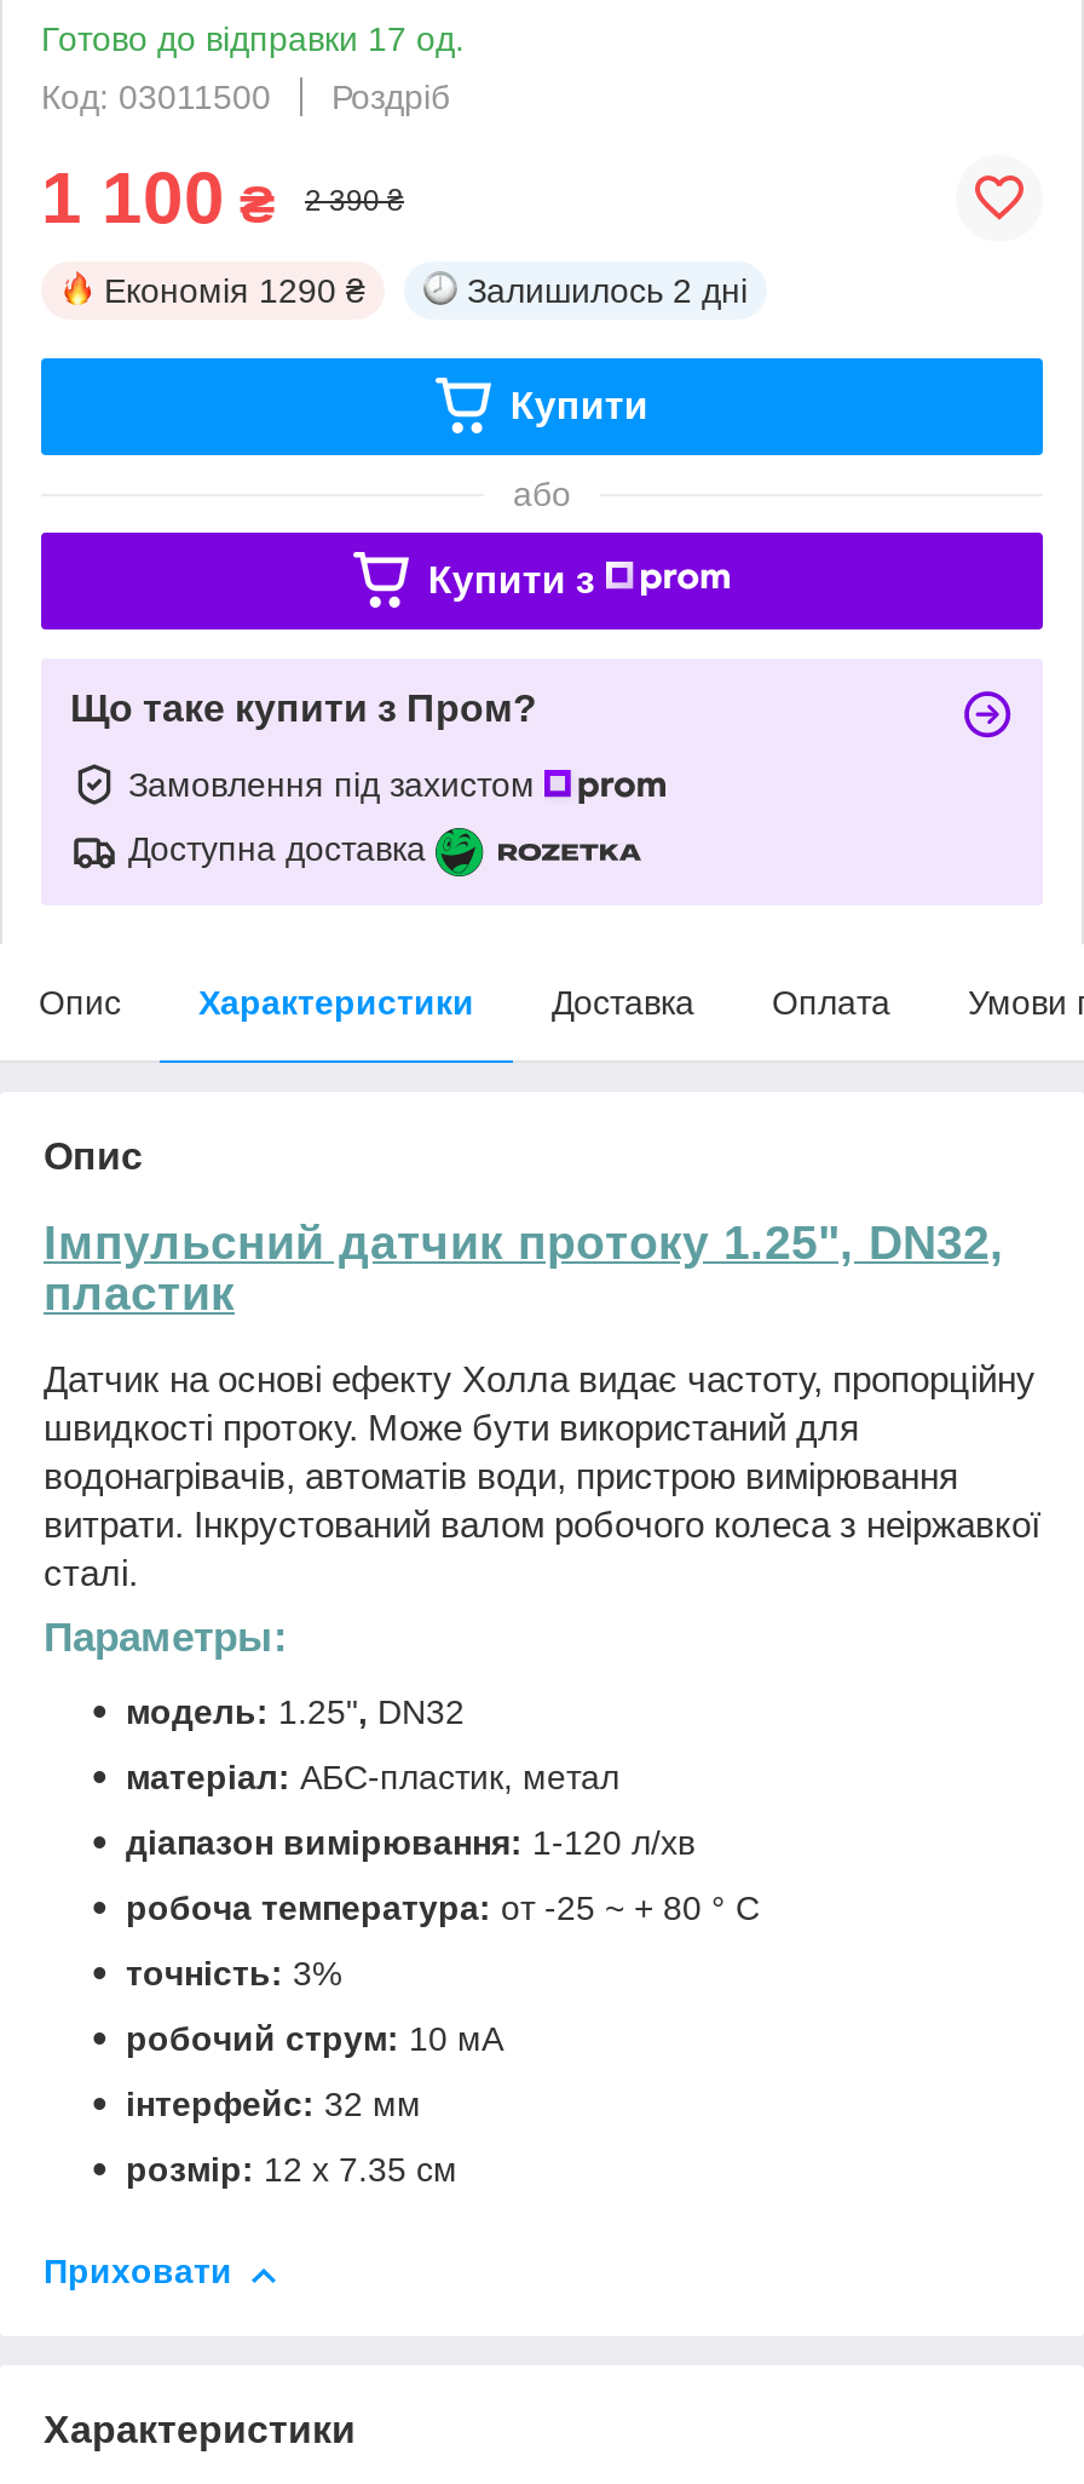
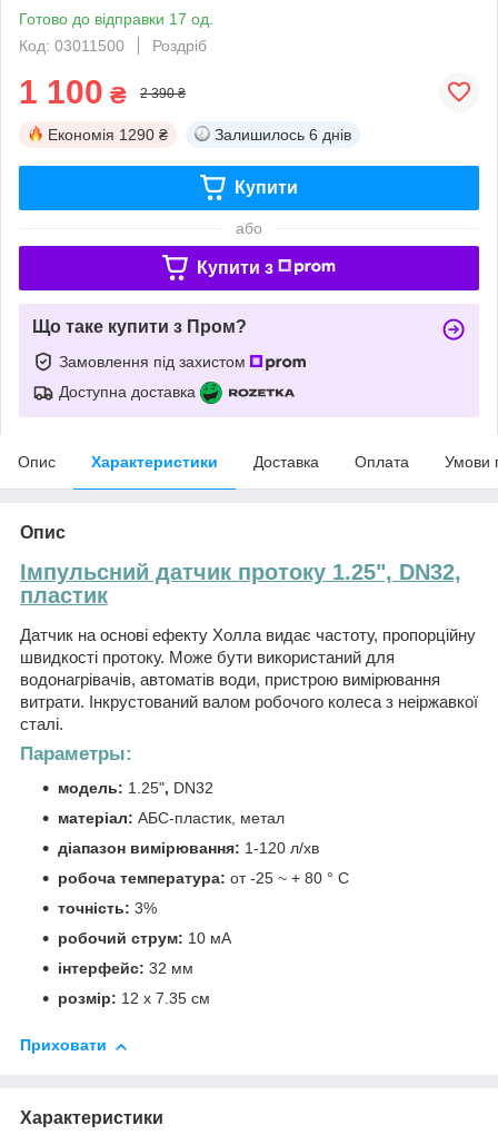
- Залишилось 2 дні
+ Залишилось 6 днів
